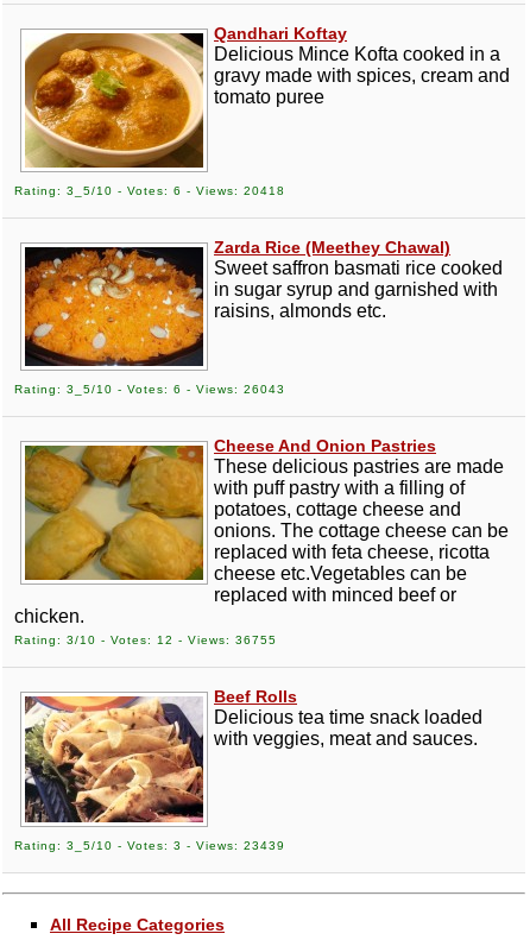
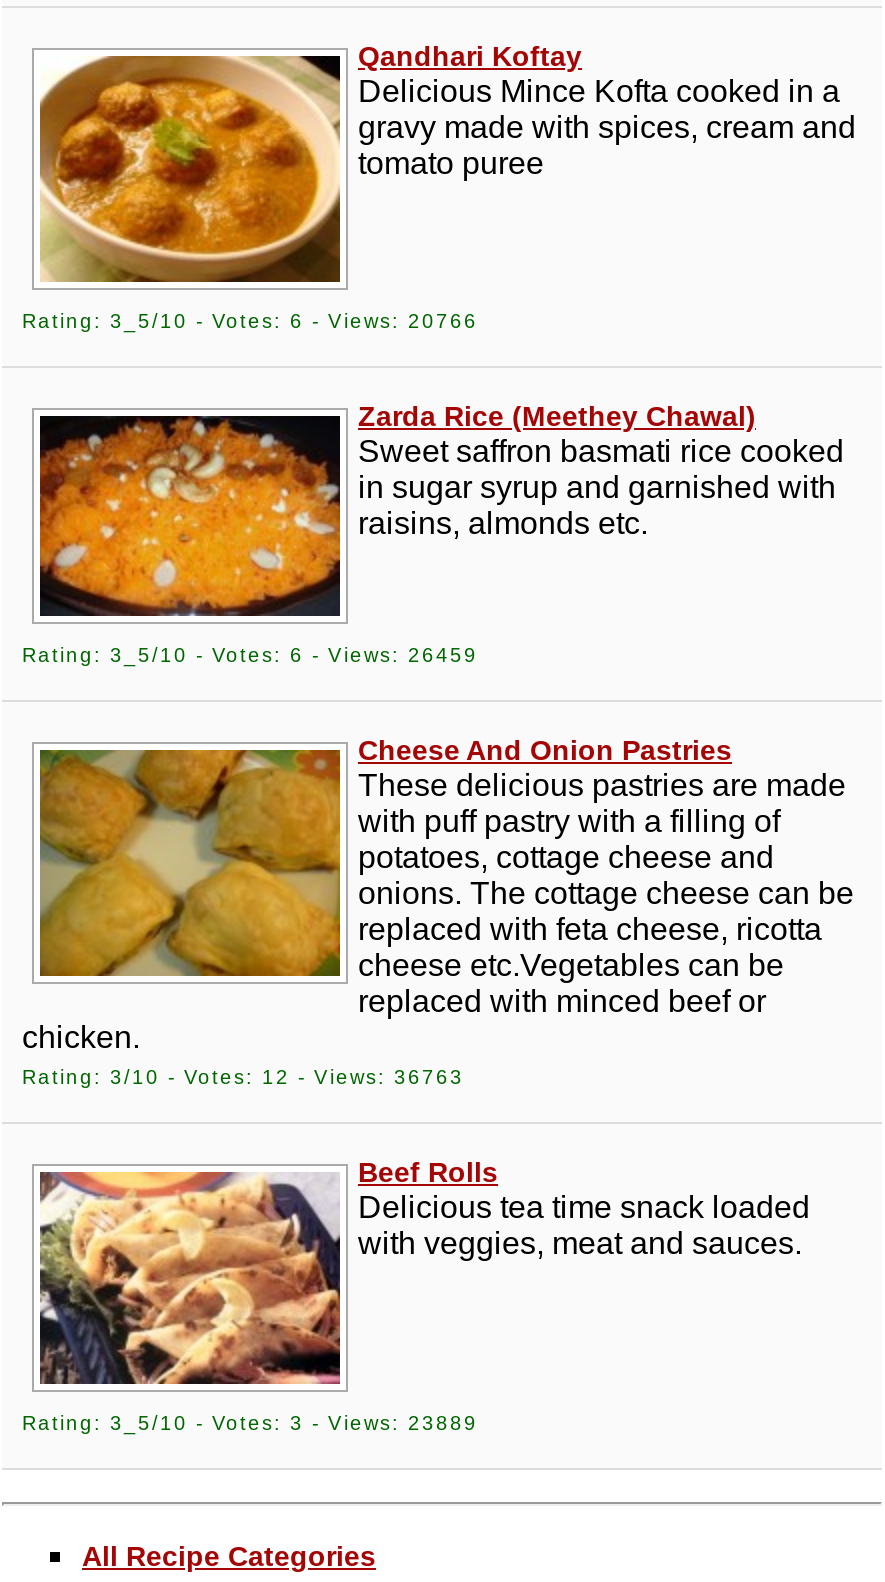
- Rating: 3_5/10 - Votes: 6 - Views: 20418
+ Rating: 3_5/10 - Votes: 6 - Views: 20766

- Rating: 3_5/10 - Votes: 6 - Views: 26043
+ Rating: 3_5/10 - Votes: 6 - Views: 26459

- Rating: 3/10 - Votes: 12 - Views: 36755
+ Rating: 3/10 - Votes: 12 - Views: 36763

- Rating: 3_5/10 - Votes: 3 - Views: 23439
+ Rating: 3_5/10 - Votes: 3 - Views: 23889
